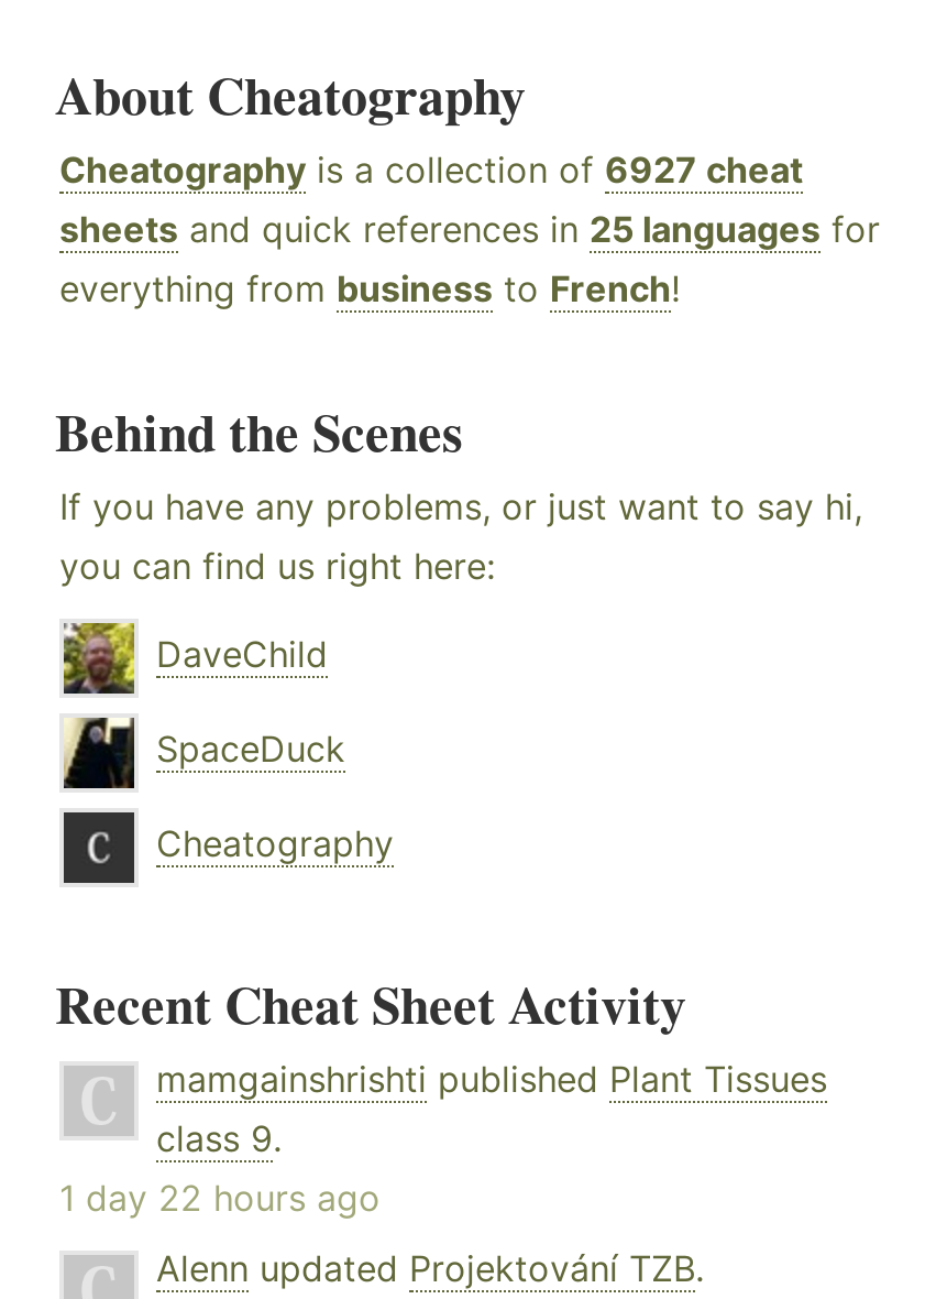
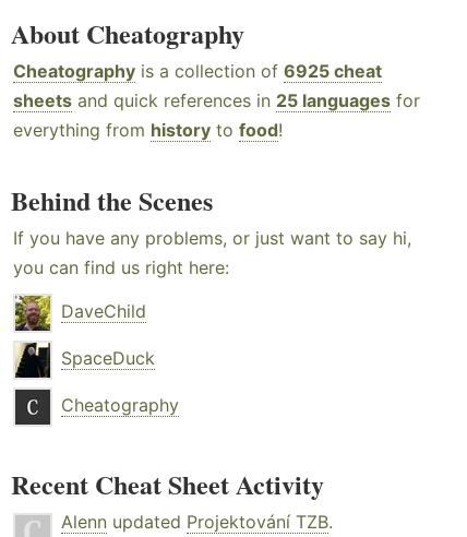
- Cheatography is a collection of 6927 cheat
+ Cheatography is a collection of 6925 cheat

- everything from business to French!
+ everything from history to food!

- mamgainshrishti published Plant Tissues
- class 9.
- 1 day 22 hours ago
